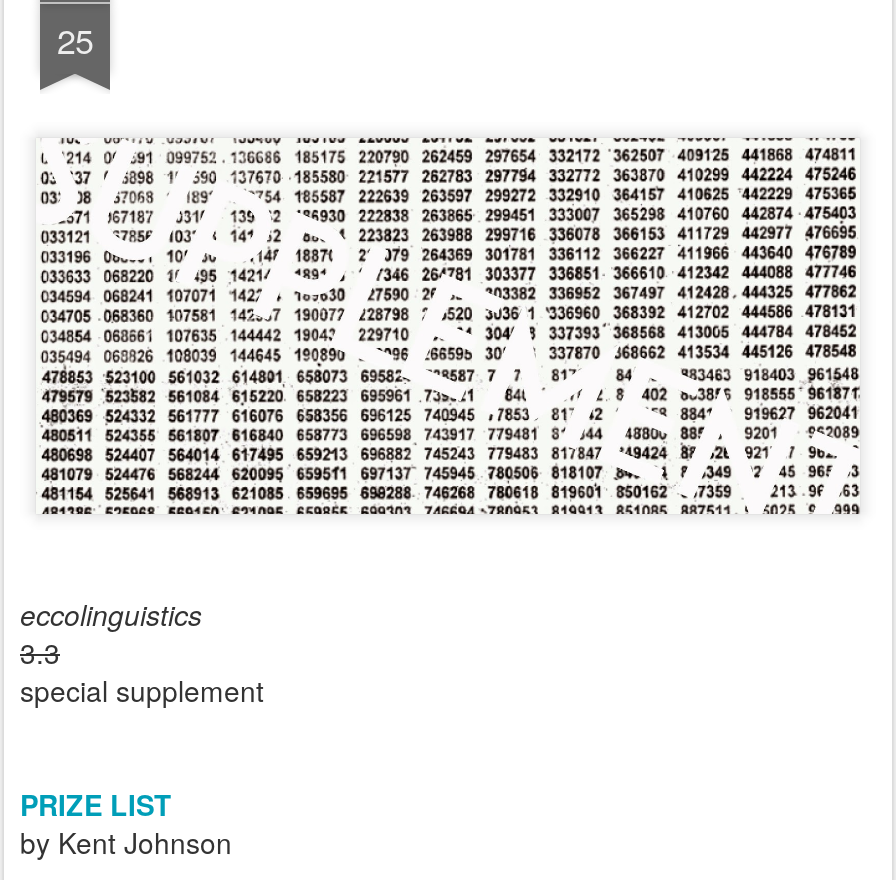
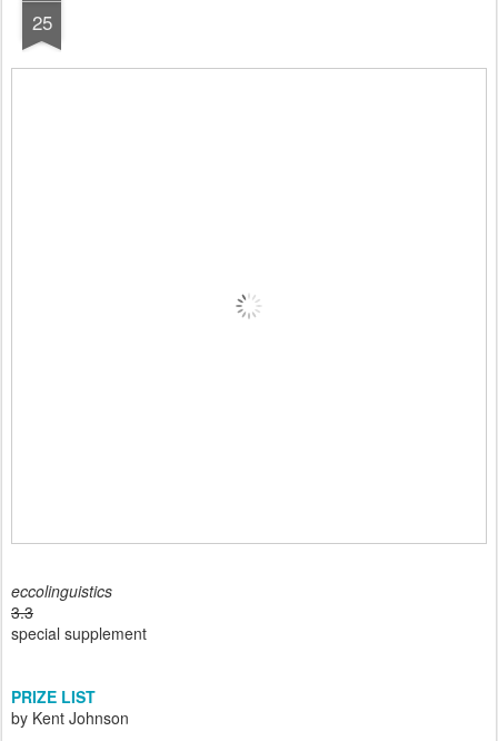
- [image]
